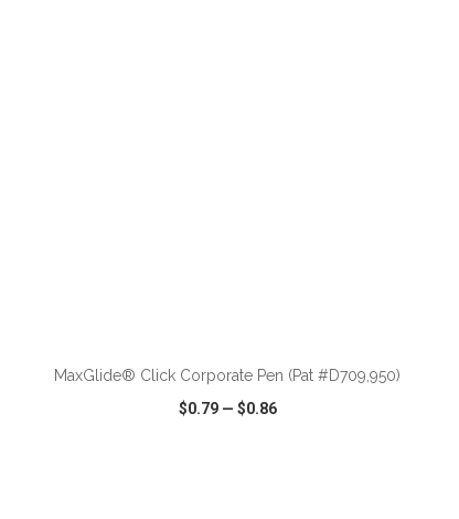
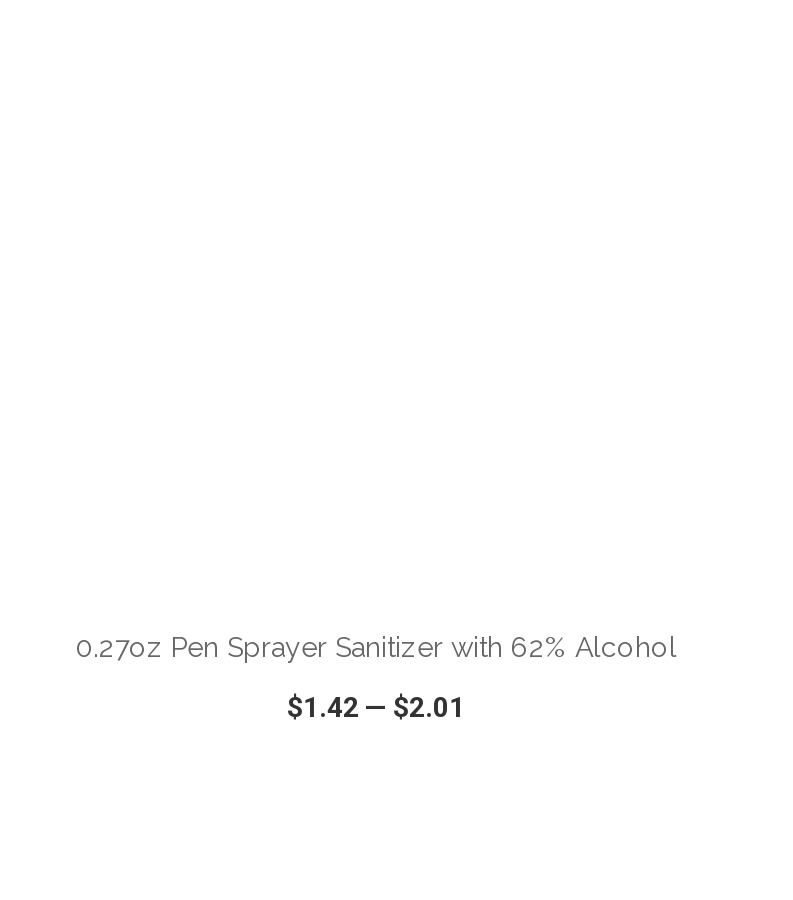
- MaxGlide® Click Corporate Pen (Pat #D709,950)
+ 0.27oz Pen Sprayer Sanitizer with 62% Alcohol

- $0.79 — $0.86
+ $1.42 — $2.01
